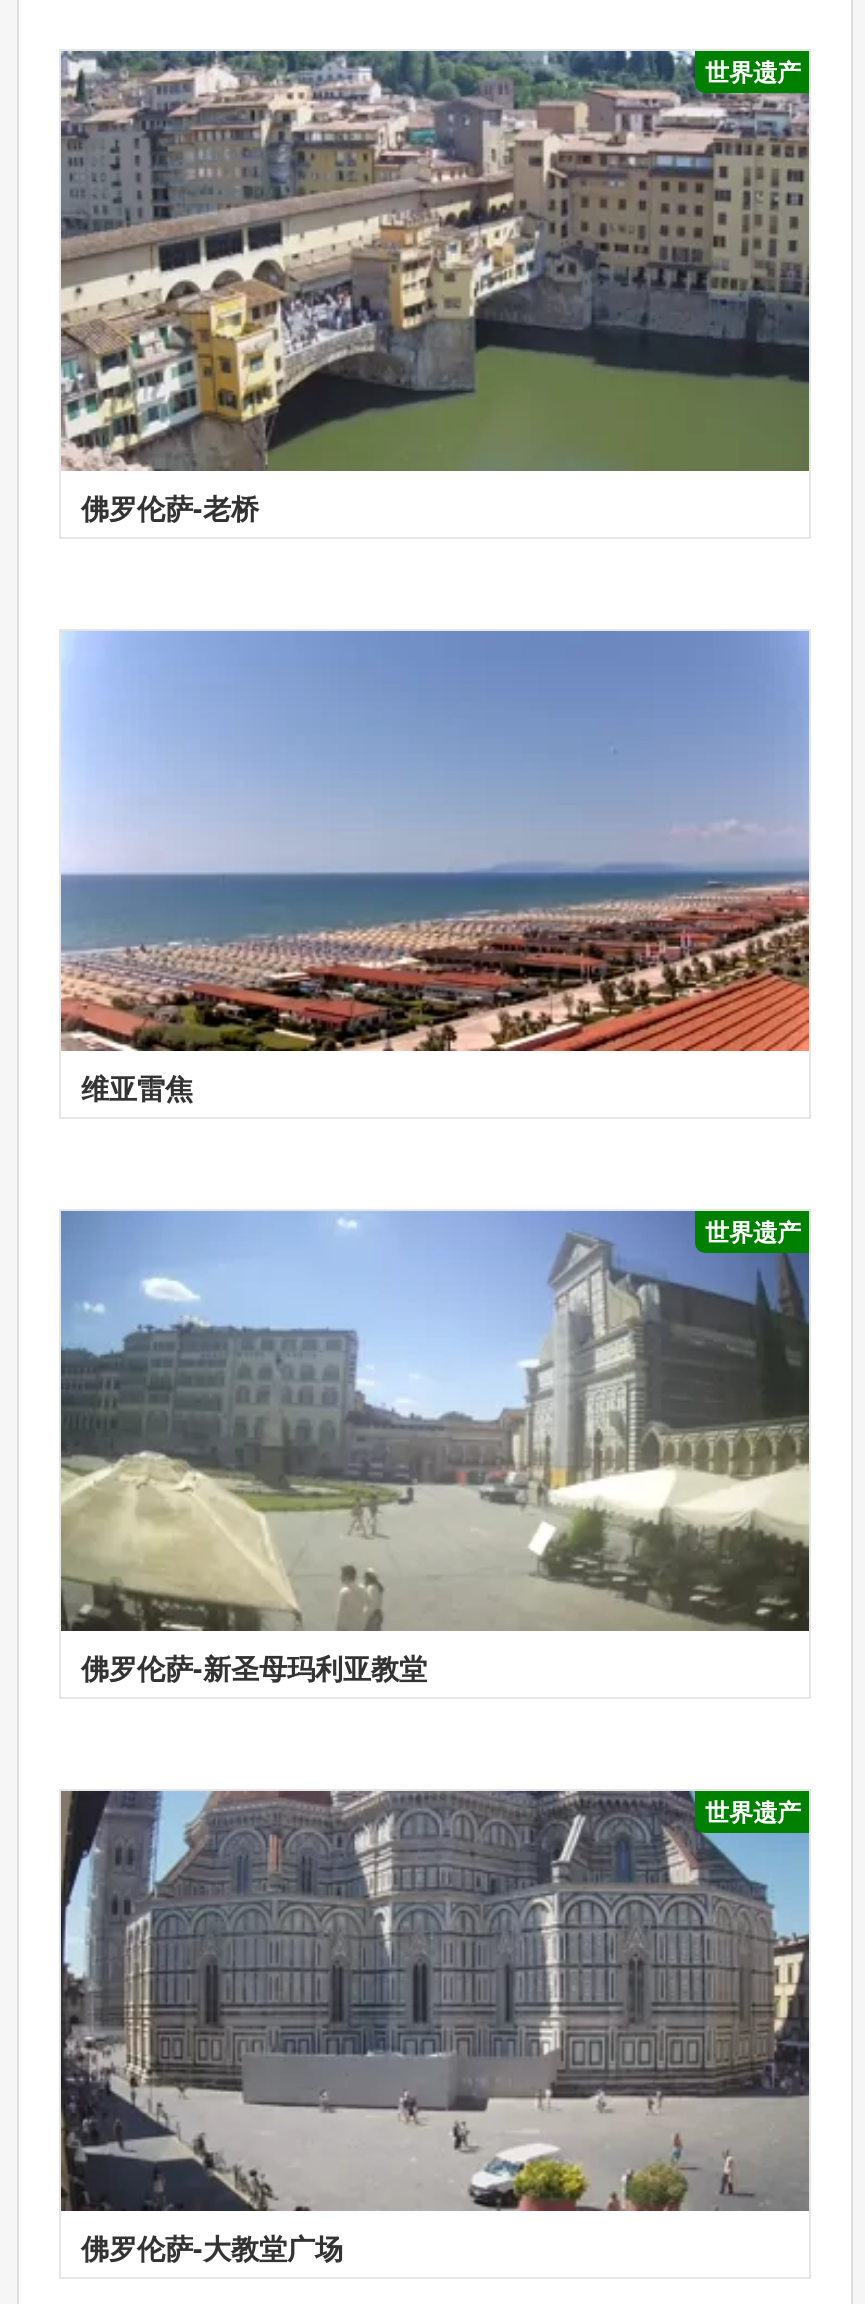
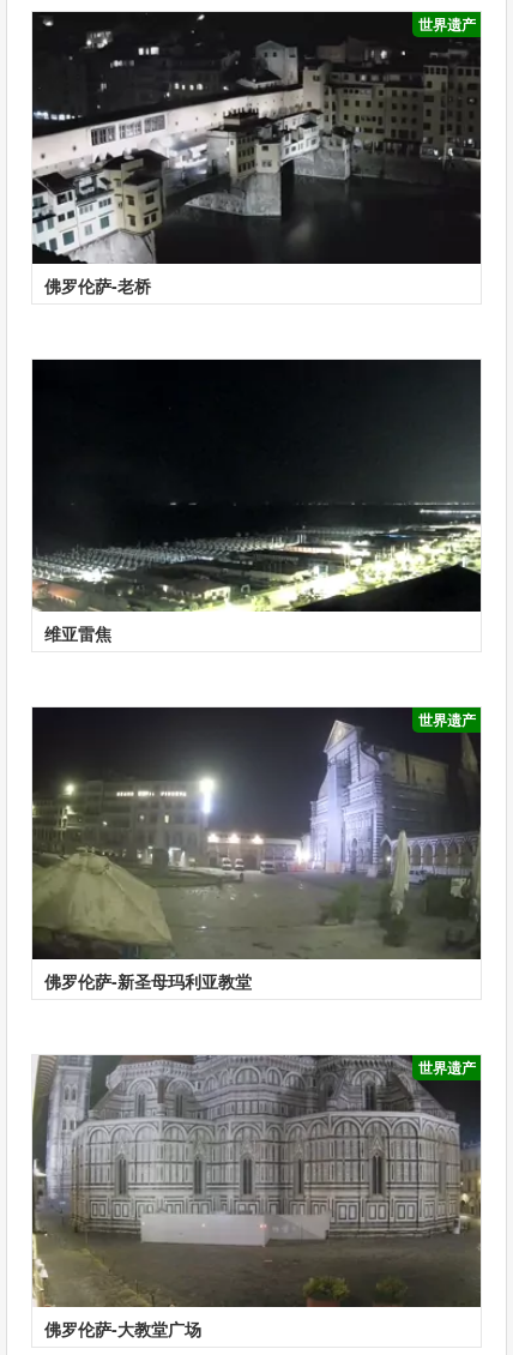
- [image]
+ [image]

- [image]
+ [image]

- [image]
+ [image]

- [image]
+ [image]
